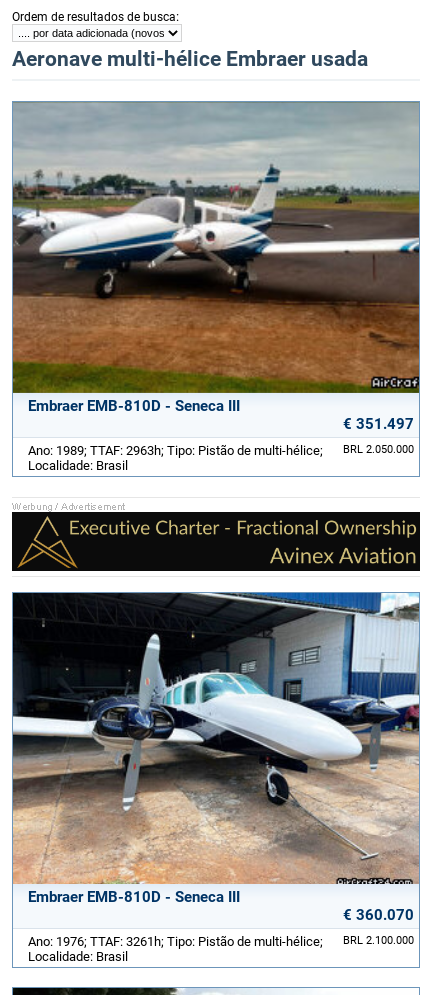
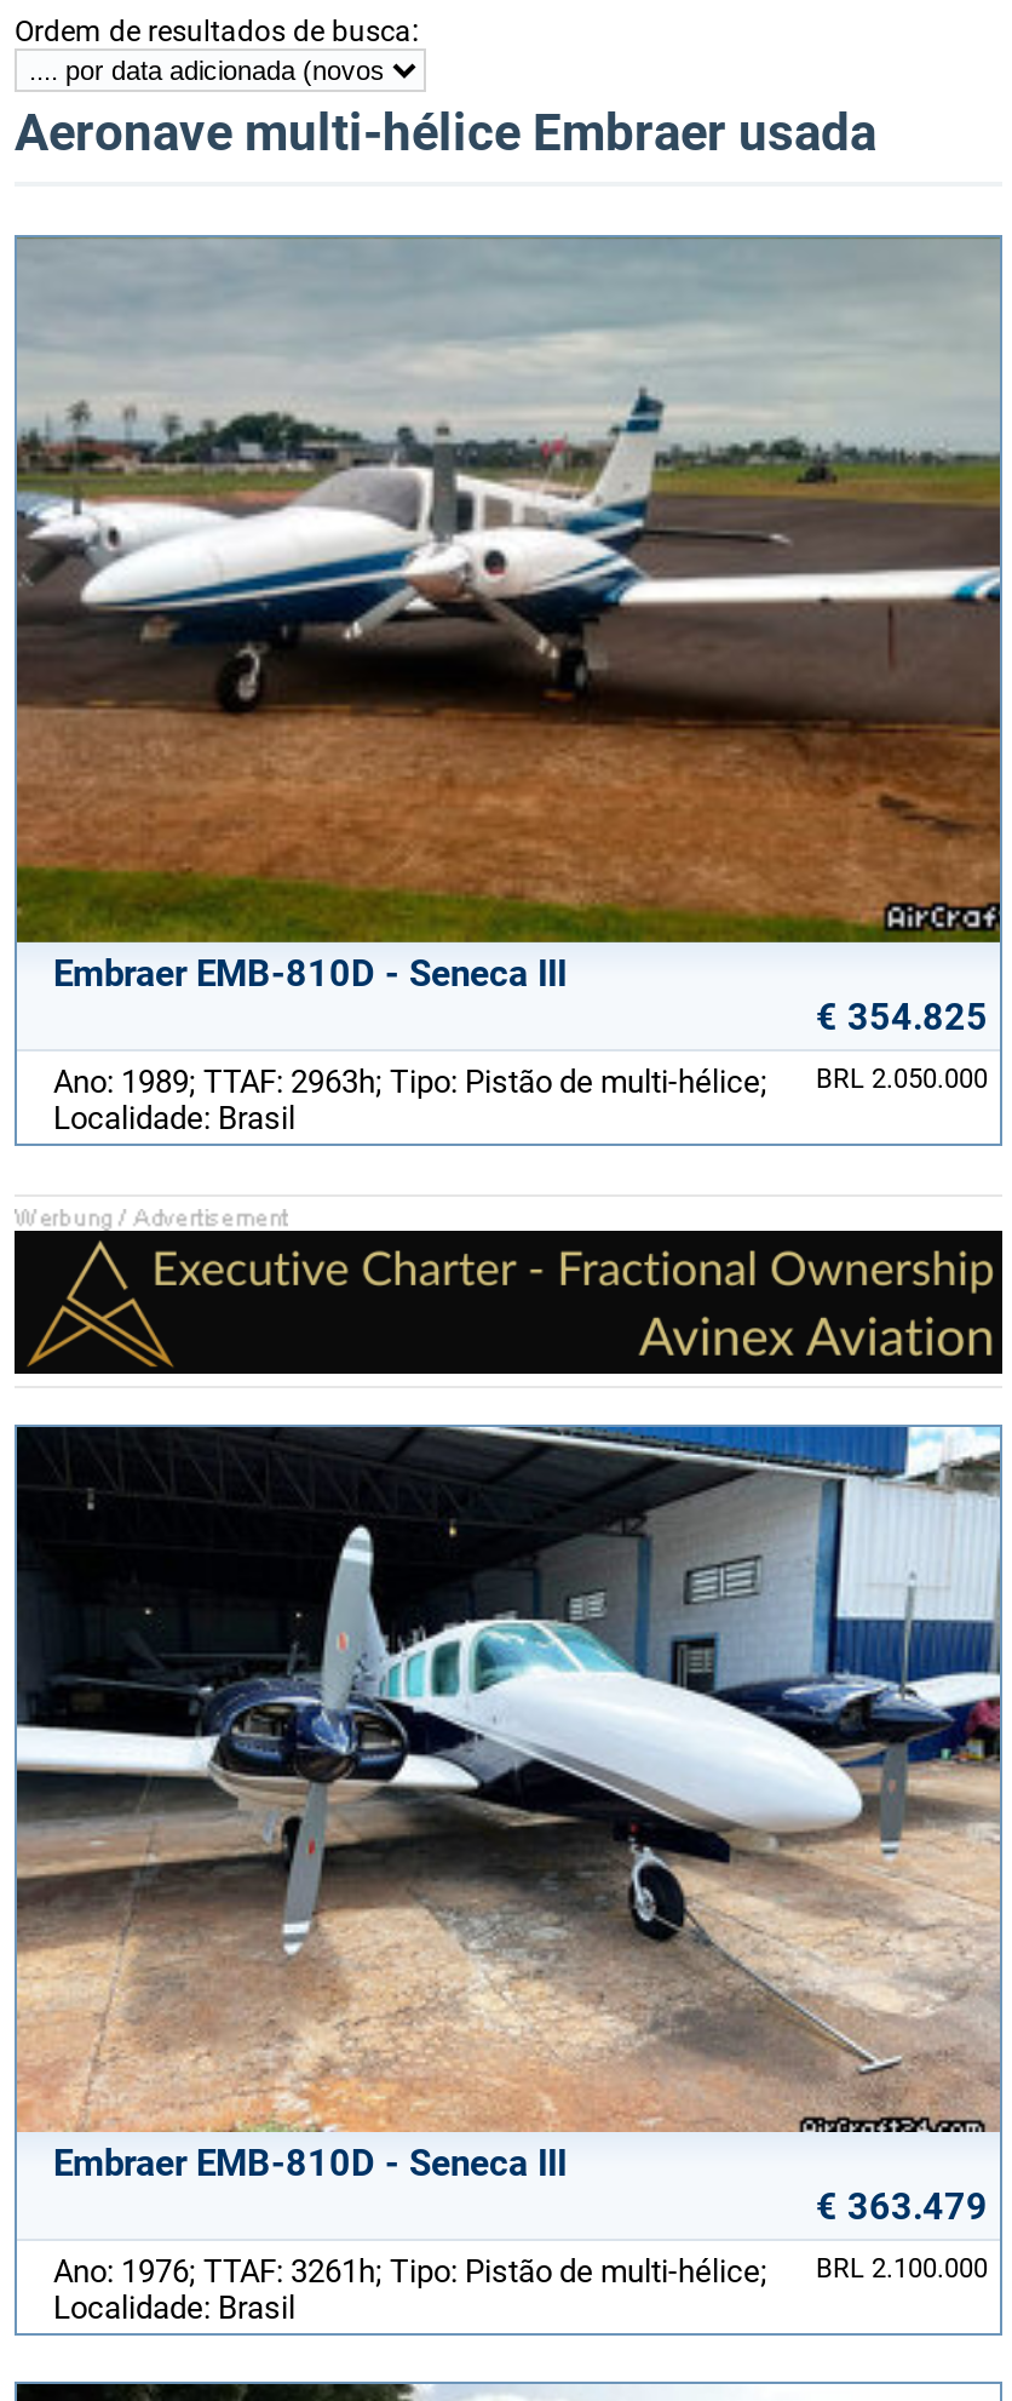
- € 351.497
+ € 354.825

- € 360.070
+ € 363.479
